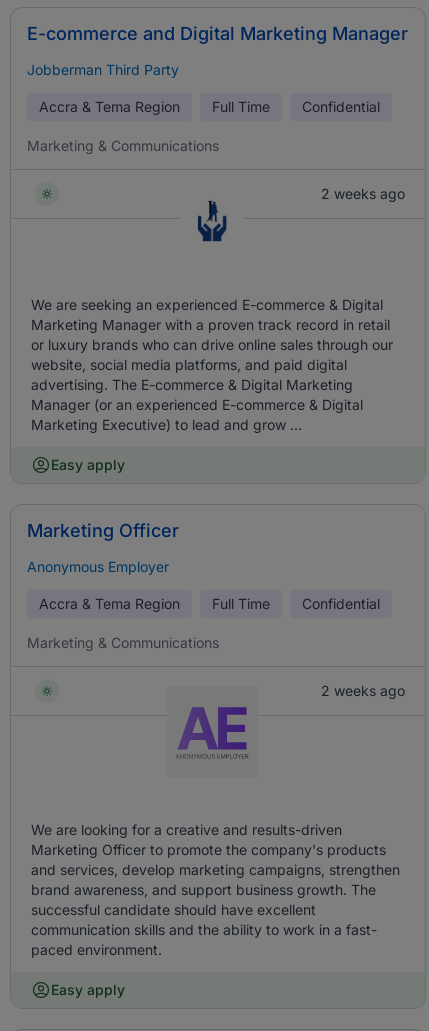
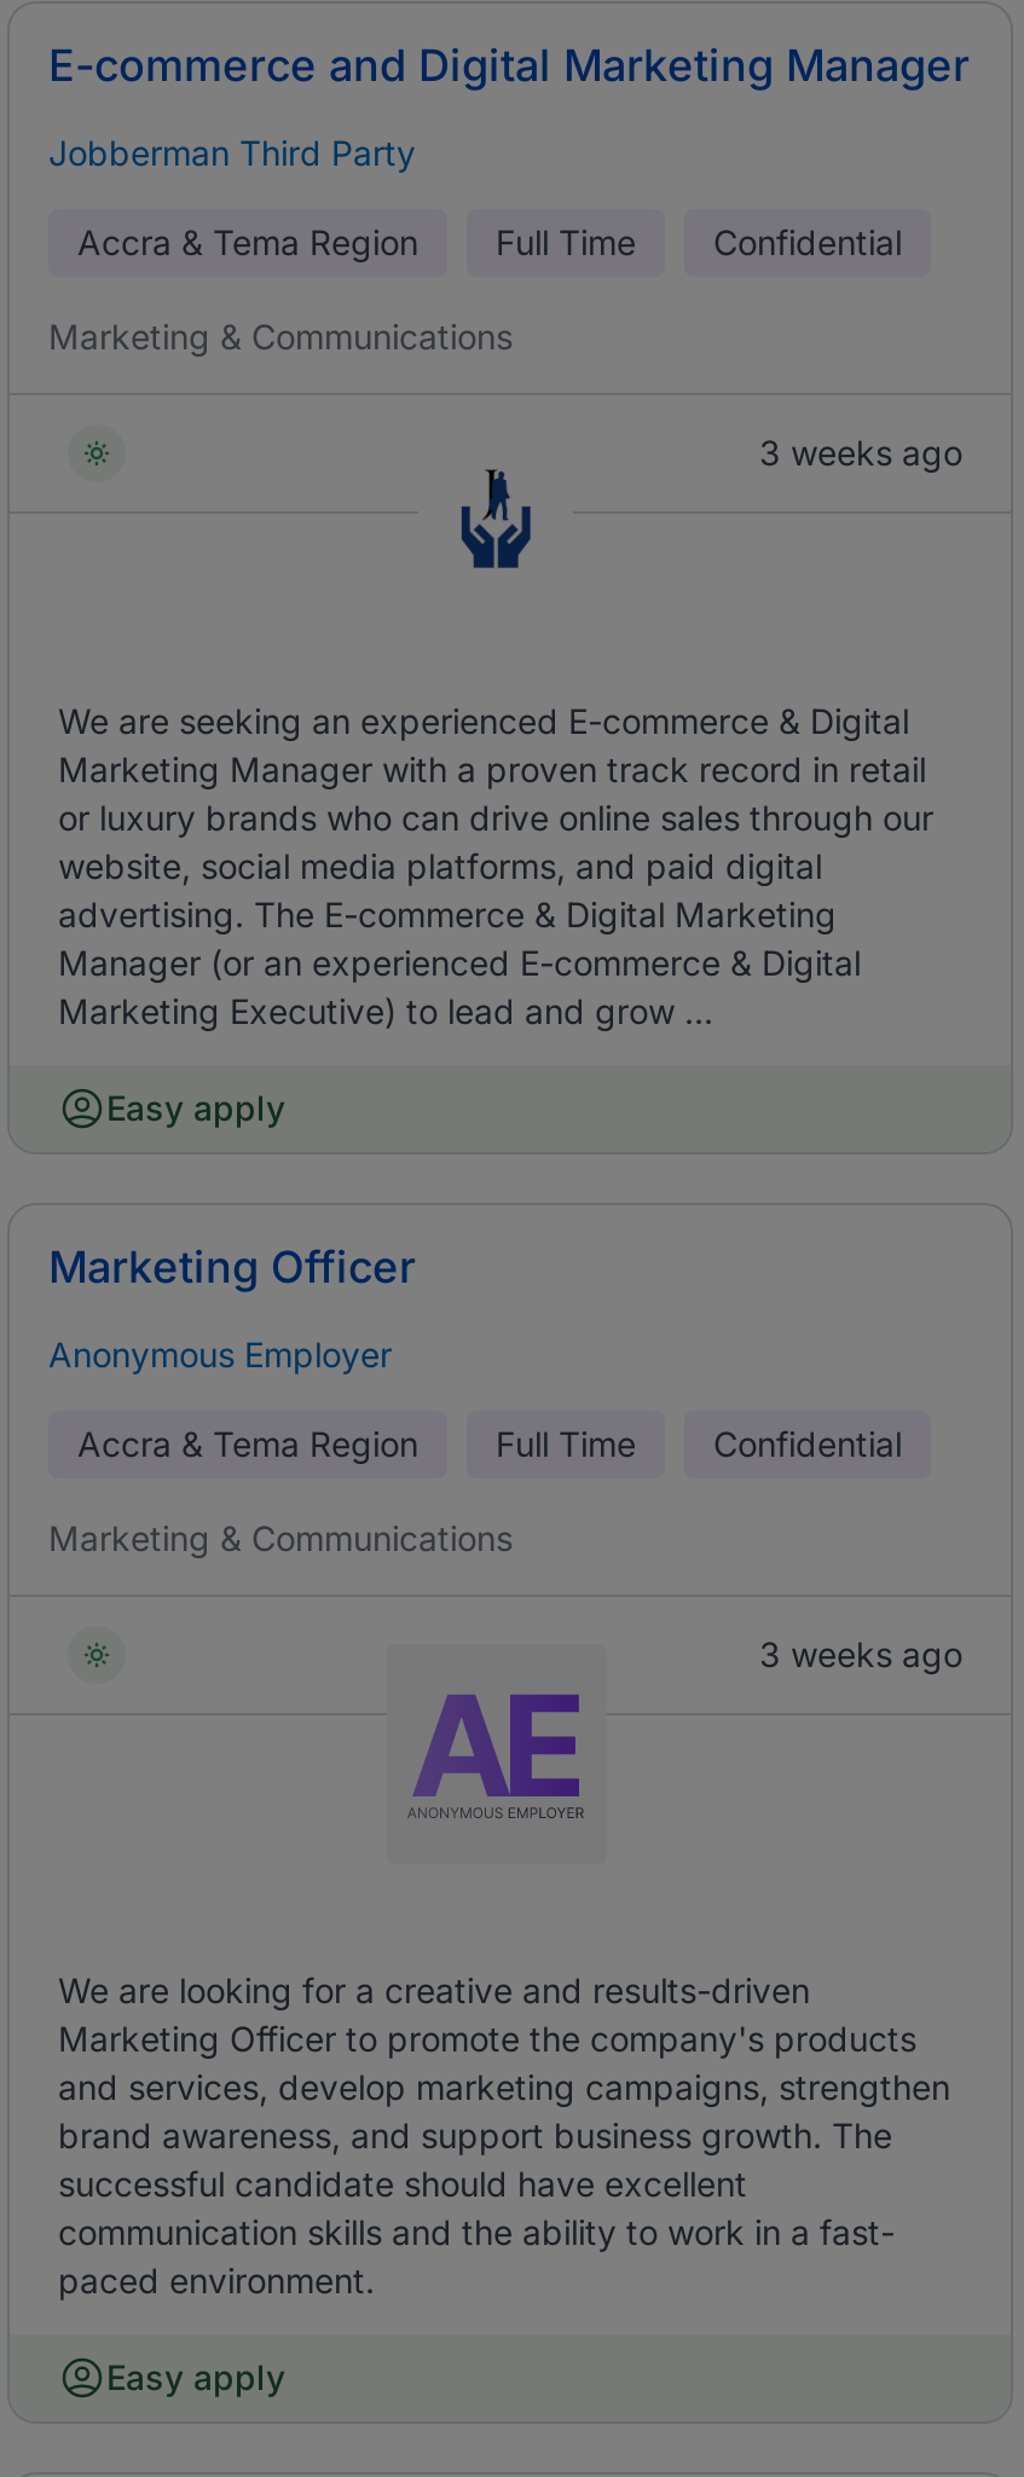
- 2 weeks ago
+ 3 weeks ago

- 2 weeks ago
+ 3 weeks ago
